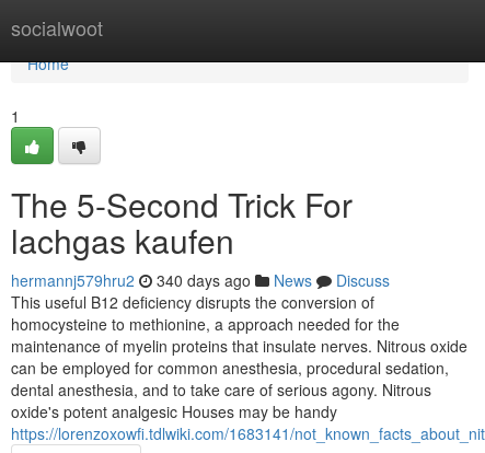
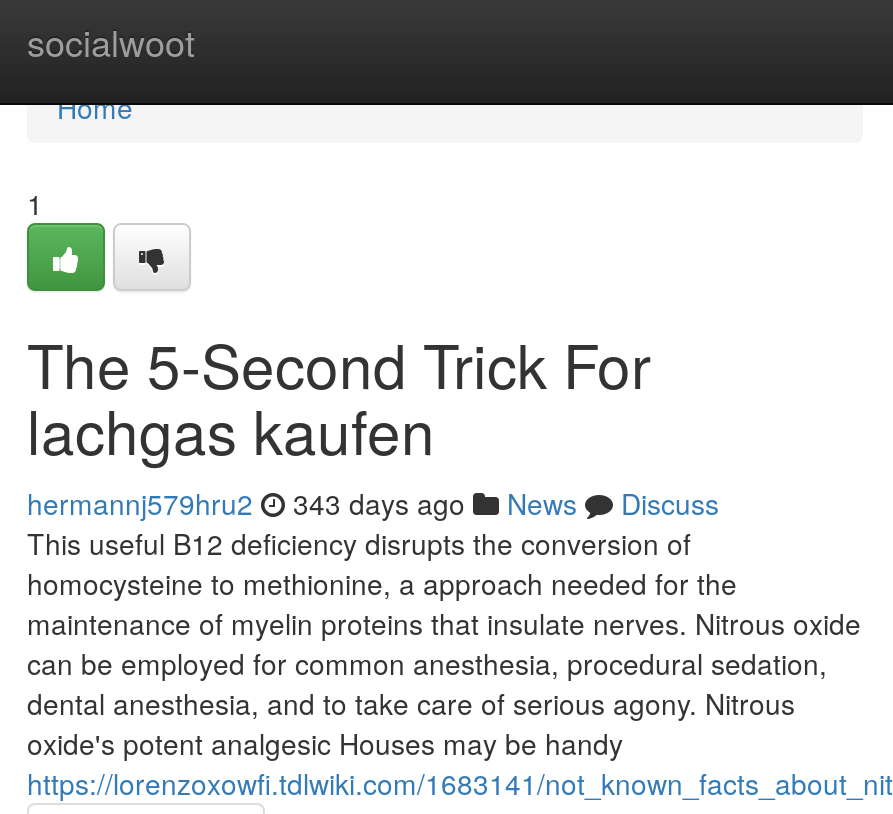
- hermannj579hru2 340 days ago News Discuss
+ hermannj579hru2 343 days ago News Discuss
